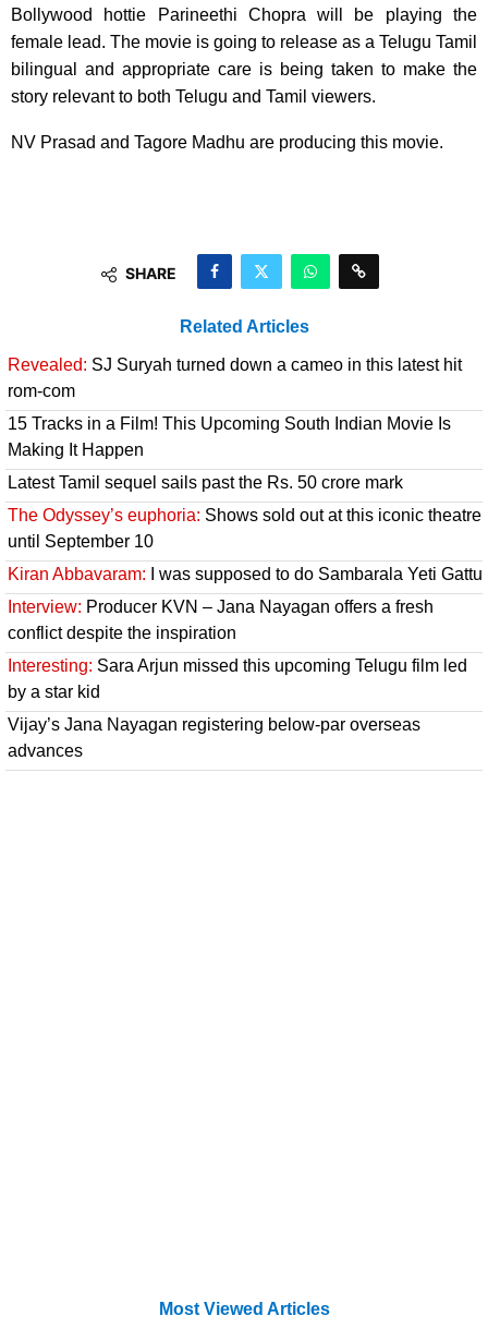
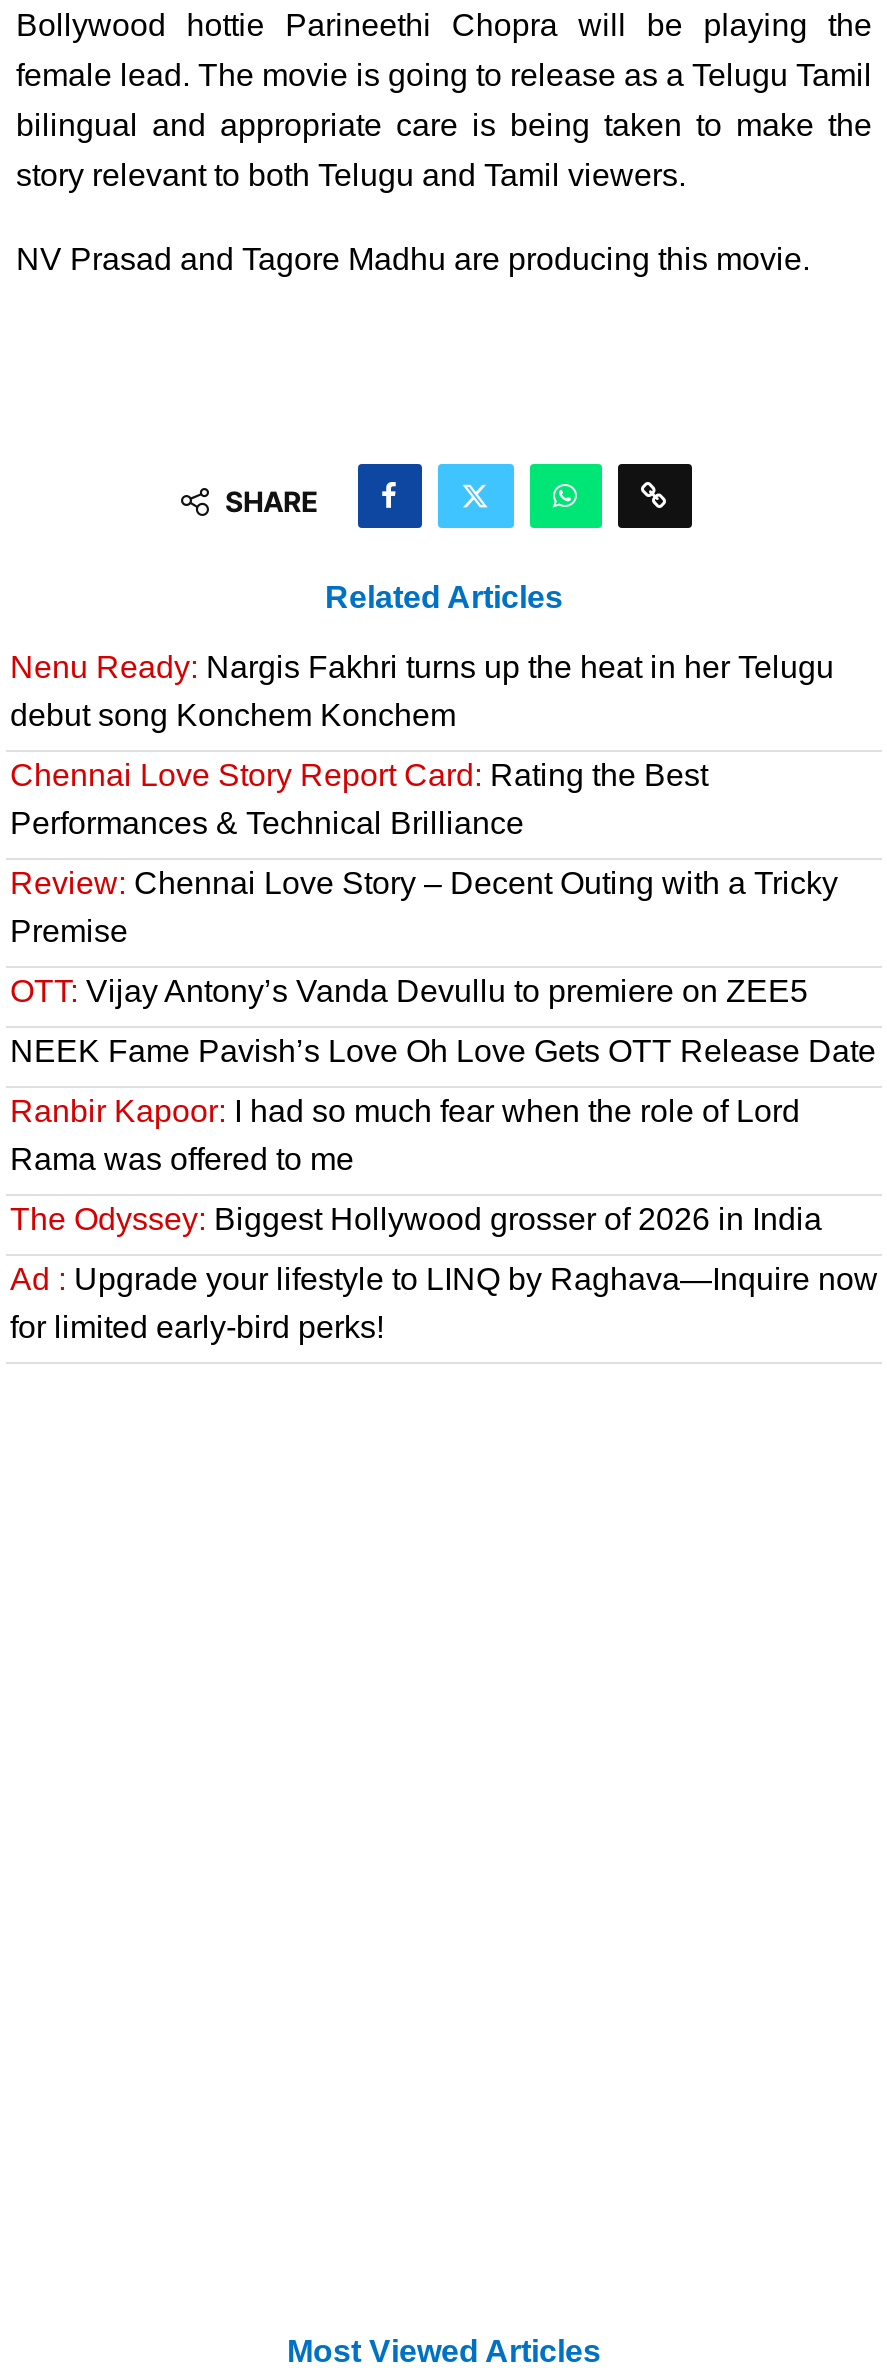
- Revealed: SJ Suryah turned down a cameo in this latest hit
- rom-com
+ Nenu Ready: Nargis Fakhri turns up the heat in her Telugu
+ debut song Konchem Konchem

- 15 Tracks in a Film! This Upcoming South Indian Movie Is
- Making It Happen
+ Chennai Love Story Report Card: Rating the Best
+ Performances & Technical Brilliance

- Latest Tamil sequel sails past the Rs. 50 crore mark
+ Review: Chennai Love Story – Decent Outing with a Tricky
+ Premise

- The Odyssey’s euphoria: Shows sold out at this iconic theatre
- until September 10
+ OTT: Vijay Antony’s Vanda Devullu to premiere on ZEE5

- Kiran Abbavaram: I was supposed to do Sambarala Yeti Gattu
+ NEEK Fame Pavish’s Love Oh Love Gets OTT Release Date

- Interview: Producer KVN – Jana Nayagan offers a fresh
- conflict despite the inspiration
+ Ranbir Kapoor: I had so much fear when the role of Lord
+ Rama was offered to me

- Interesting: Sara Arjun missed this upcoming Telugu film led
- by a star kid
+ The Odyssey: Biggest Hollywood grosser of 2026 in India

- Vijay’s Jana Nayagan registering below-par overseas
- advances
+ Ad : Upgrade your lifestyle to LINQ by Raghava—Inquire now
+ for limited early-bird perks!
